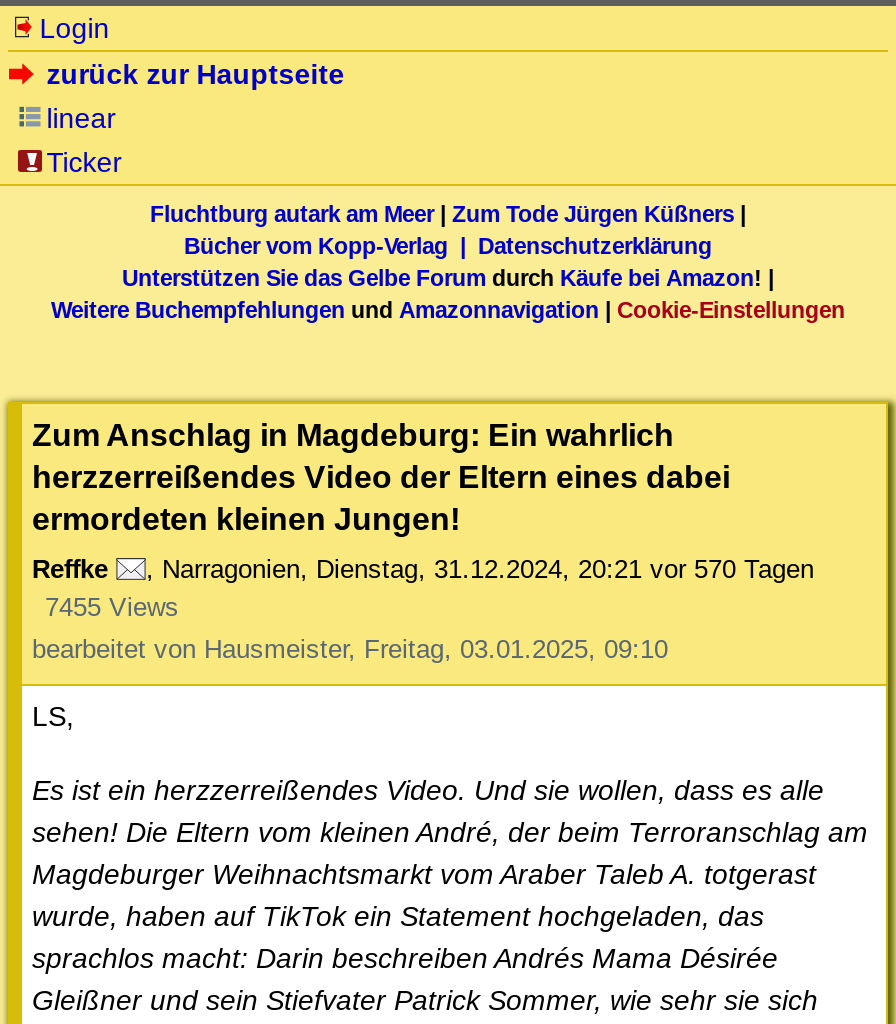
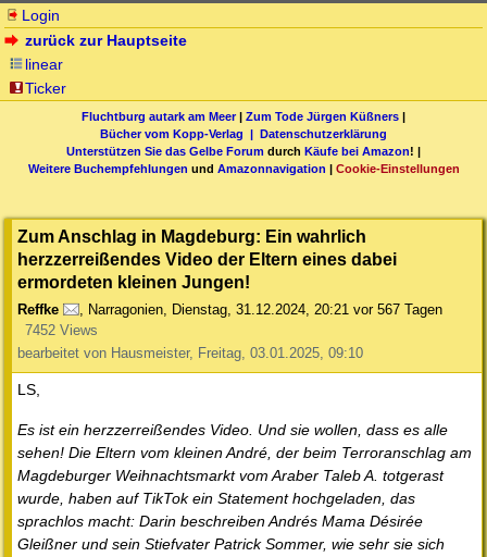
- , Narragonien, Dienstag, 31.12.2024, 20:21 vor 570 Tagen
+ , Narragonien, Dienstag, 31.12.2024, 20:21 vor 567 Tagen

- 7455 Views
+ 7452 Views
